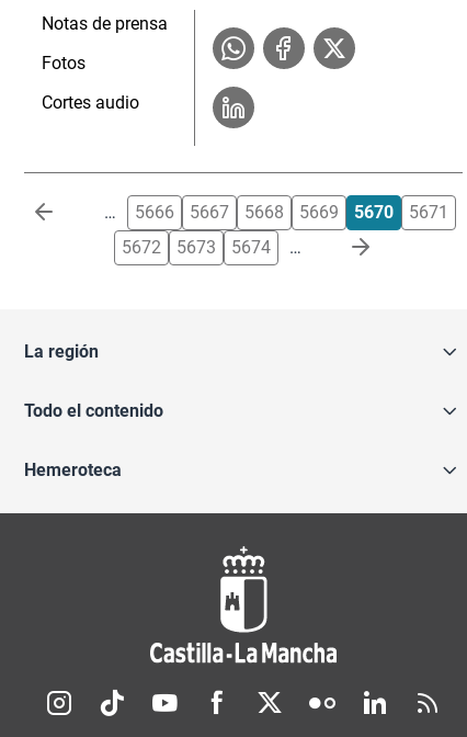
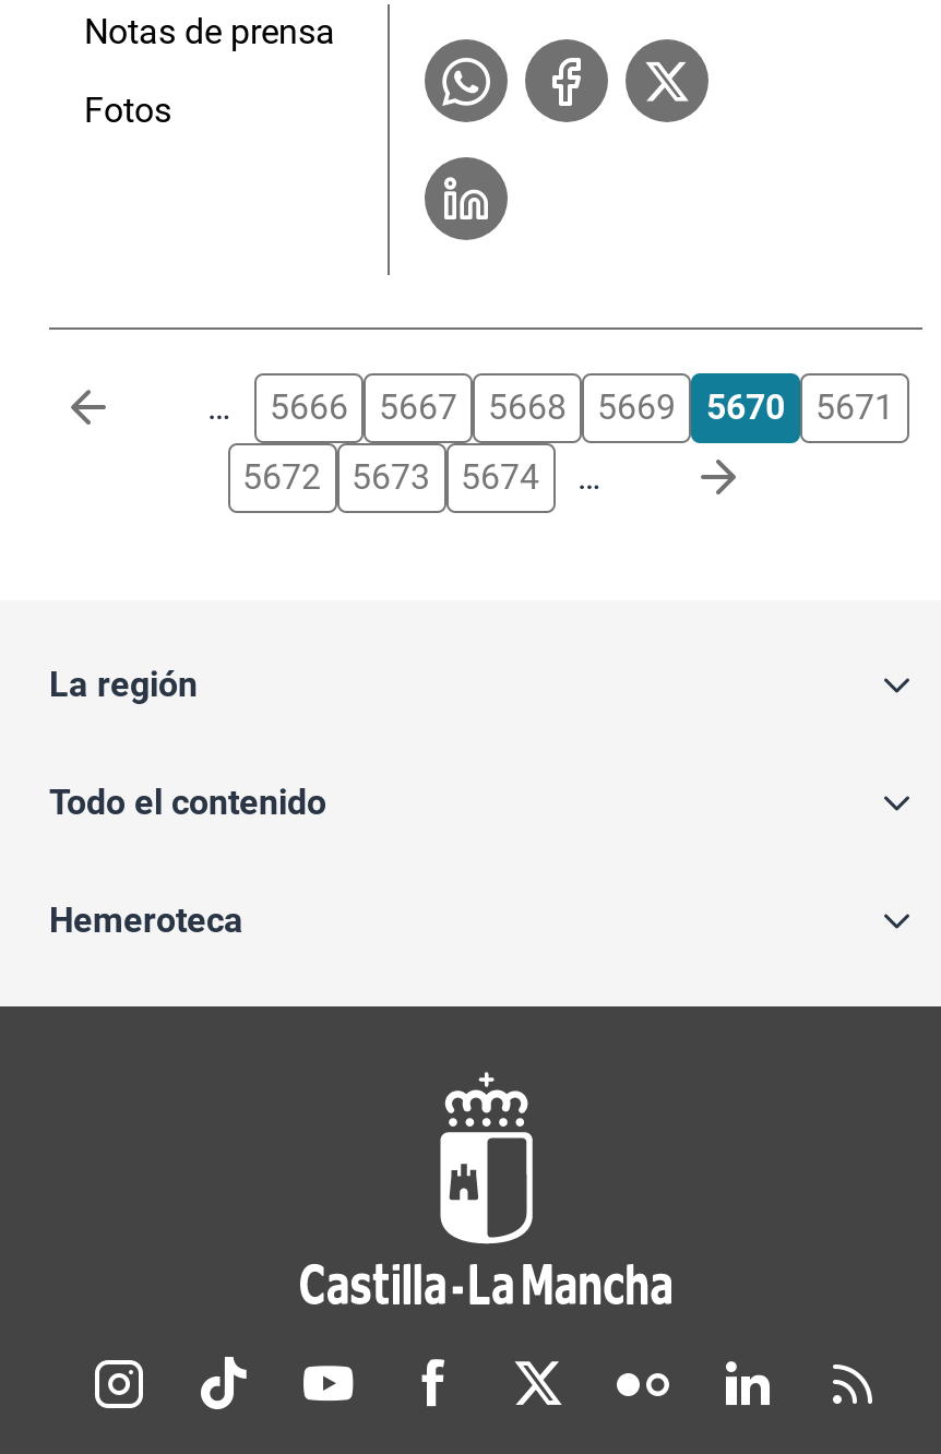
- Cortes audio
